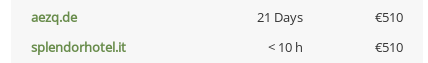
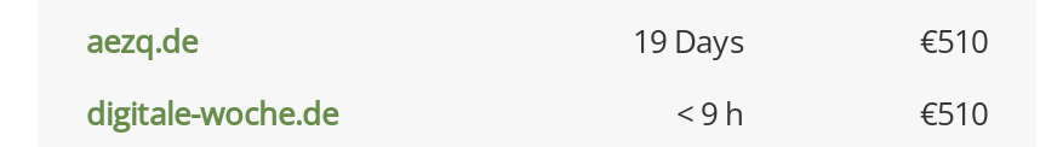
- 21 Days
+ 19 Days

- splendorhotel.it
- < 10 h
+ digitale-woche.de
+ < 9 h
